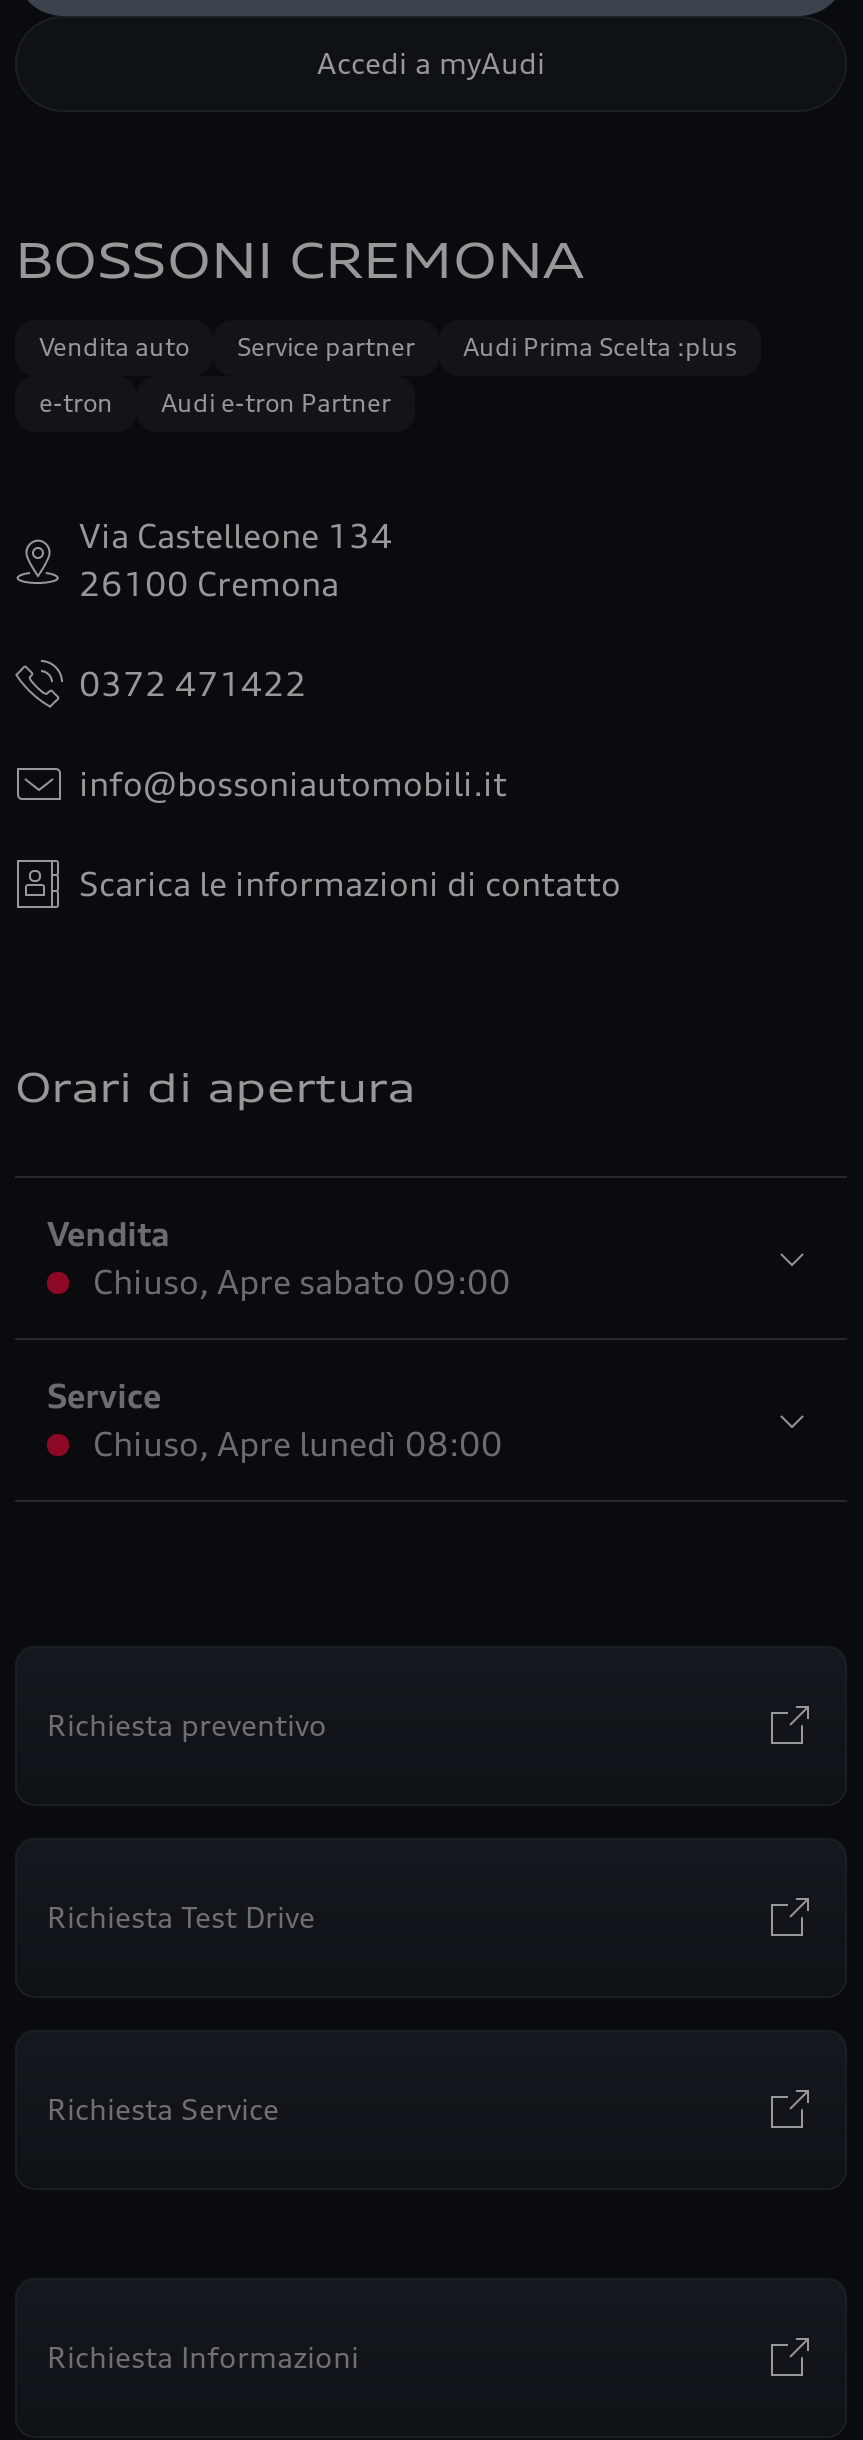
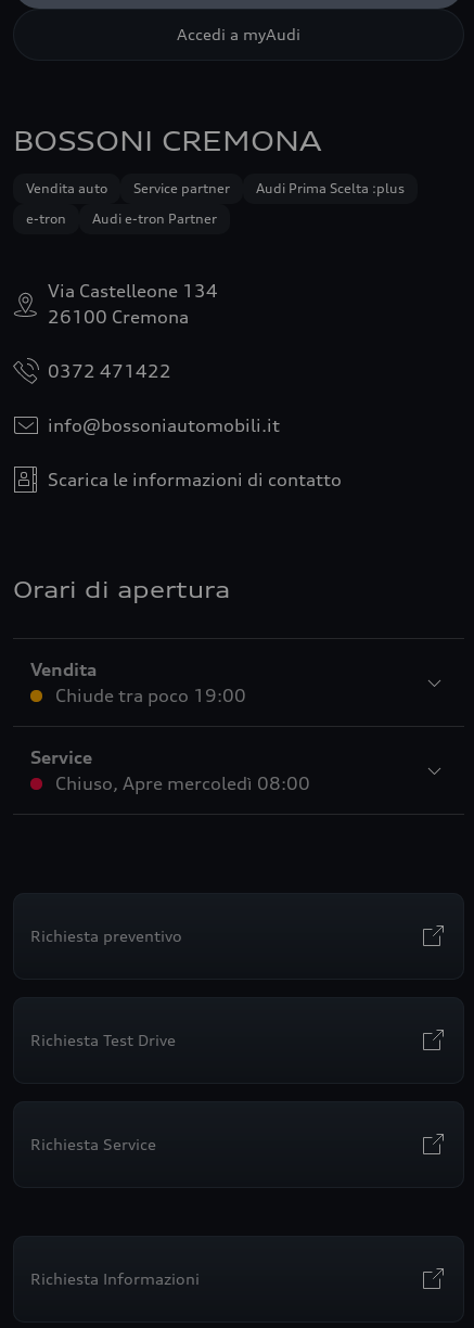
- Chiuso, Apre sabato 09:00
+ Chiude tra poco 19:00

- Chiuso, Apre lunedì 08:00
+ Chiuso, Apre mercoledì 08:00
